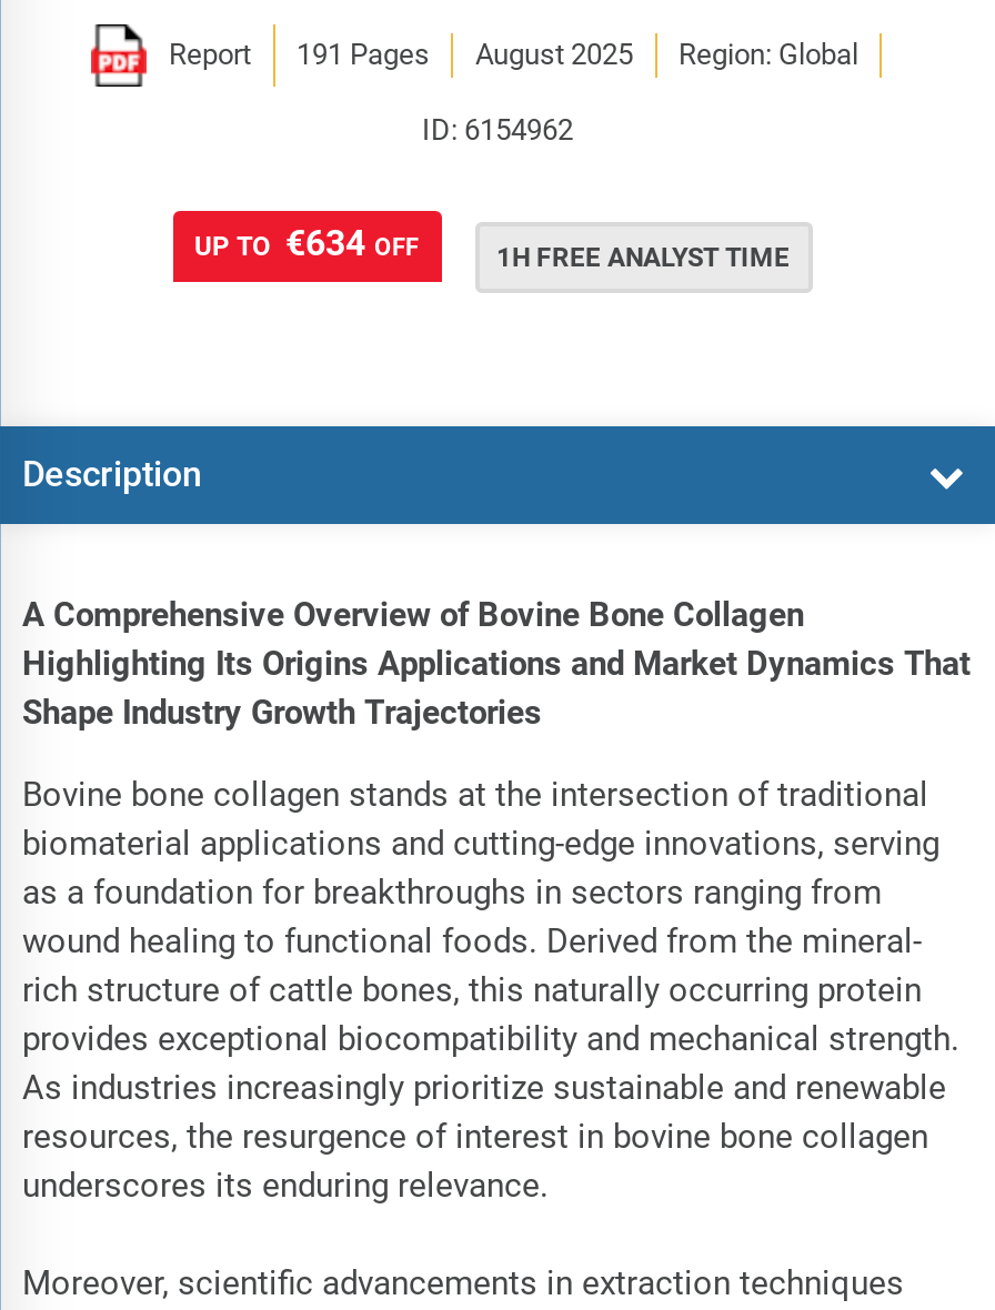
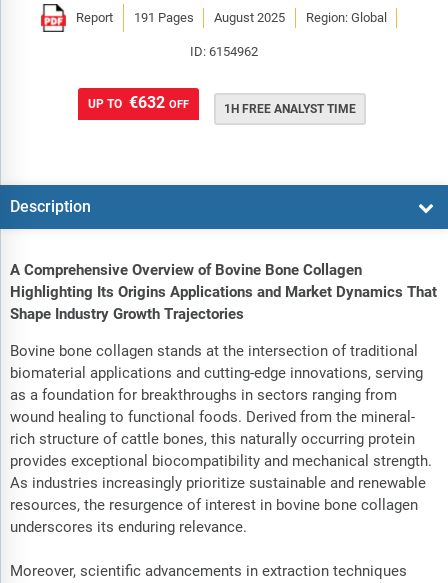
- UP TO €634 OFF
+ UP TO €632 OFF
